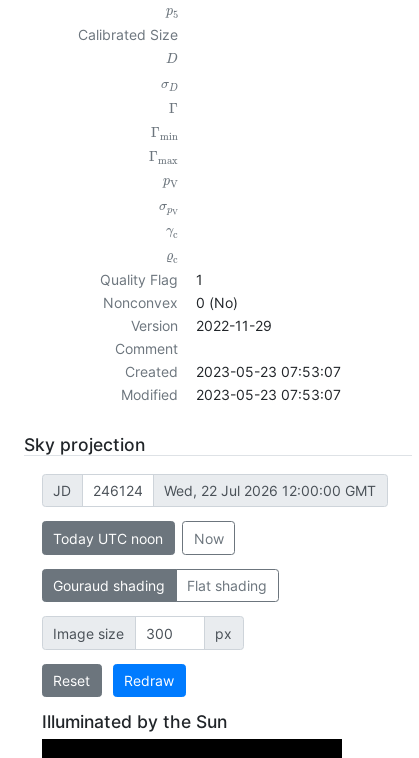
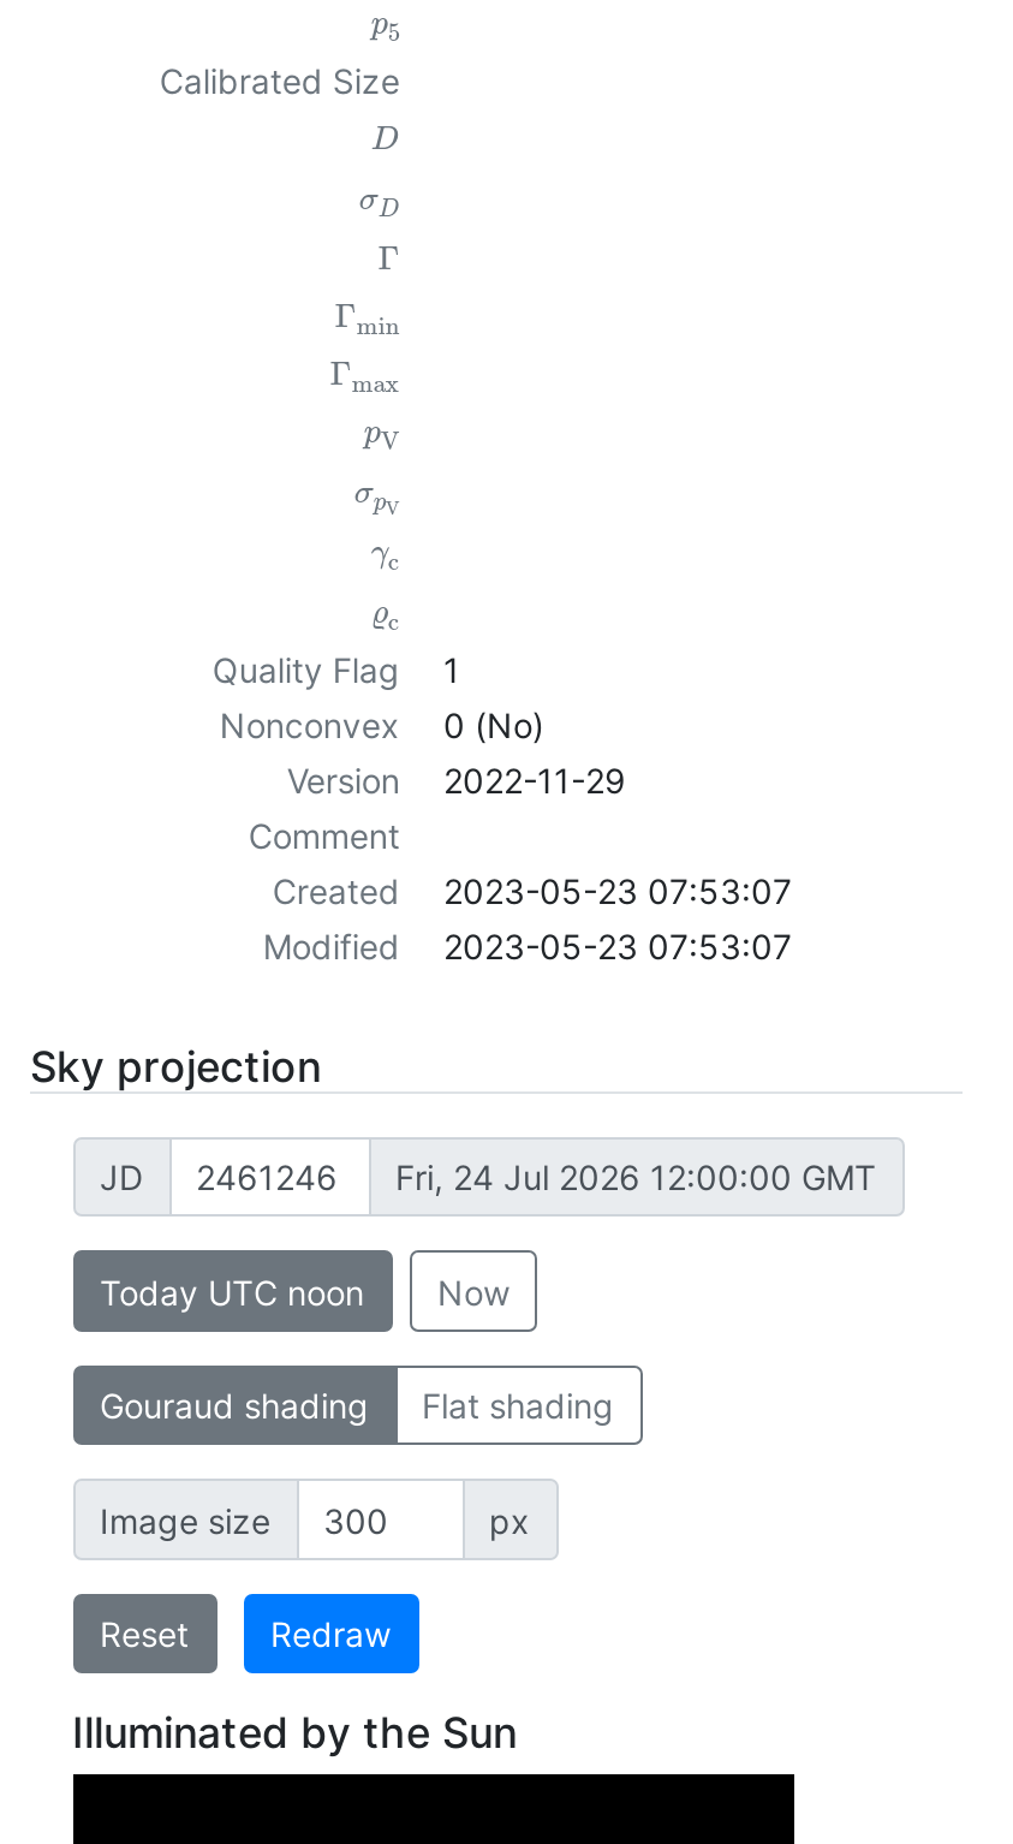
- Wed, 22 Jul 2026 12:00:00 GMT
+ Fri, 24 Jul 2026 12:00:00 GMT
